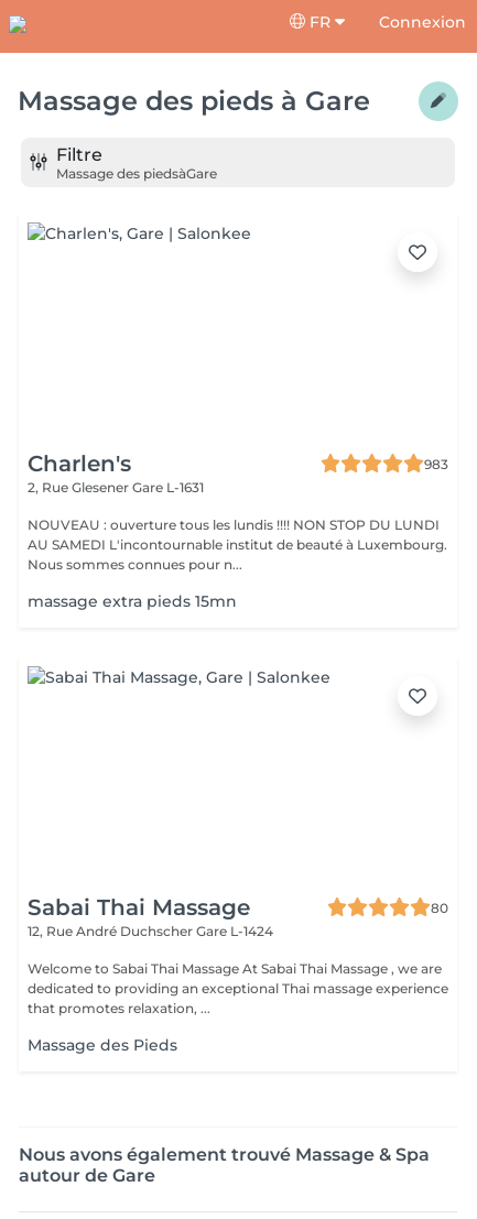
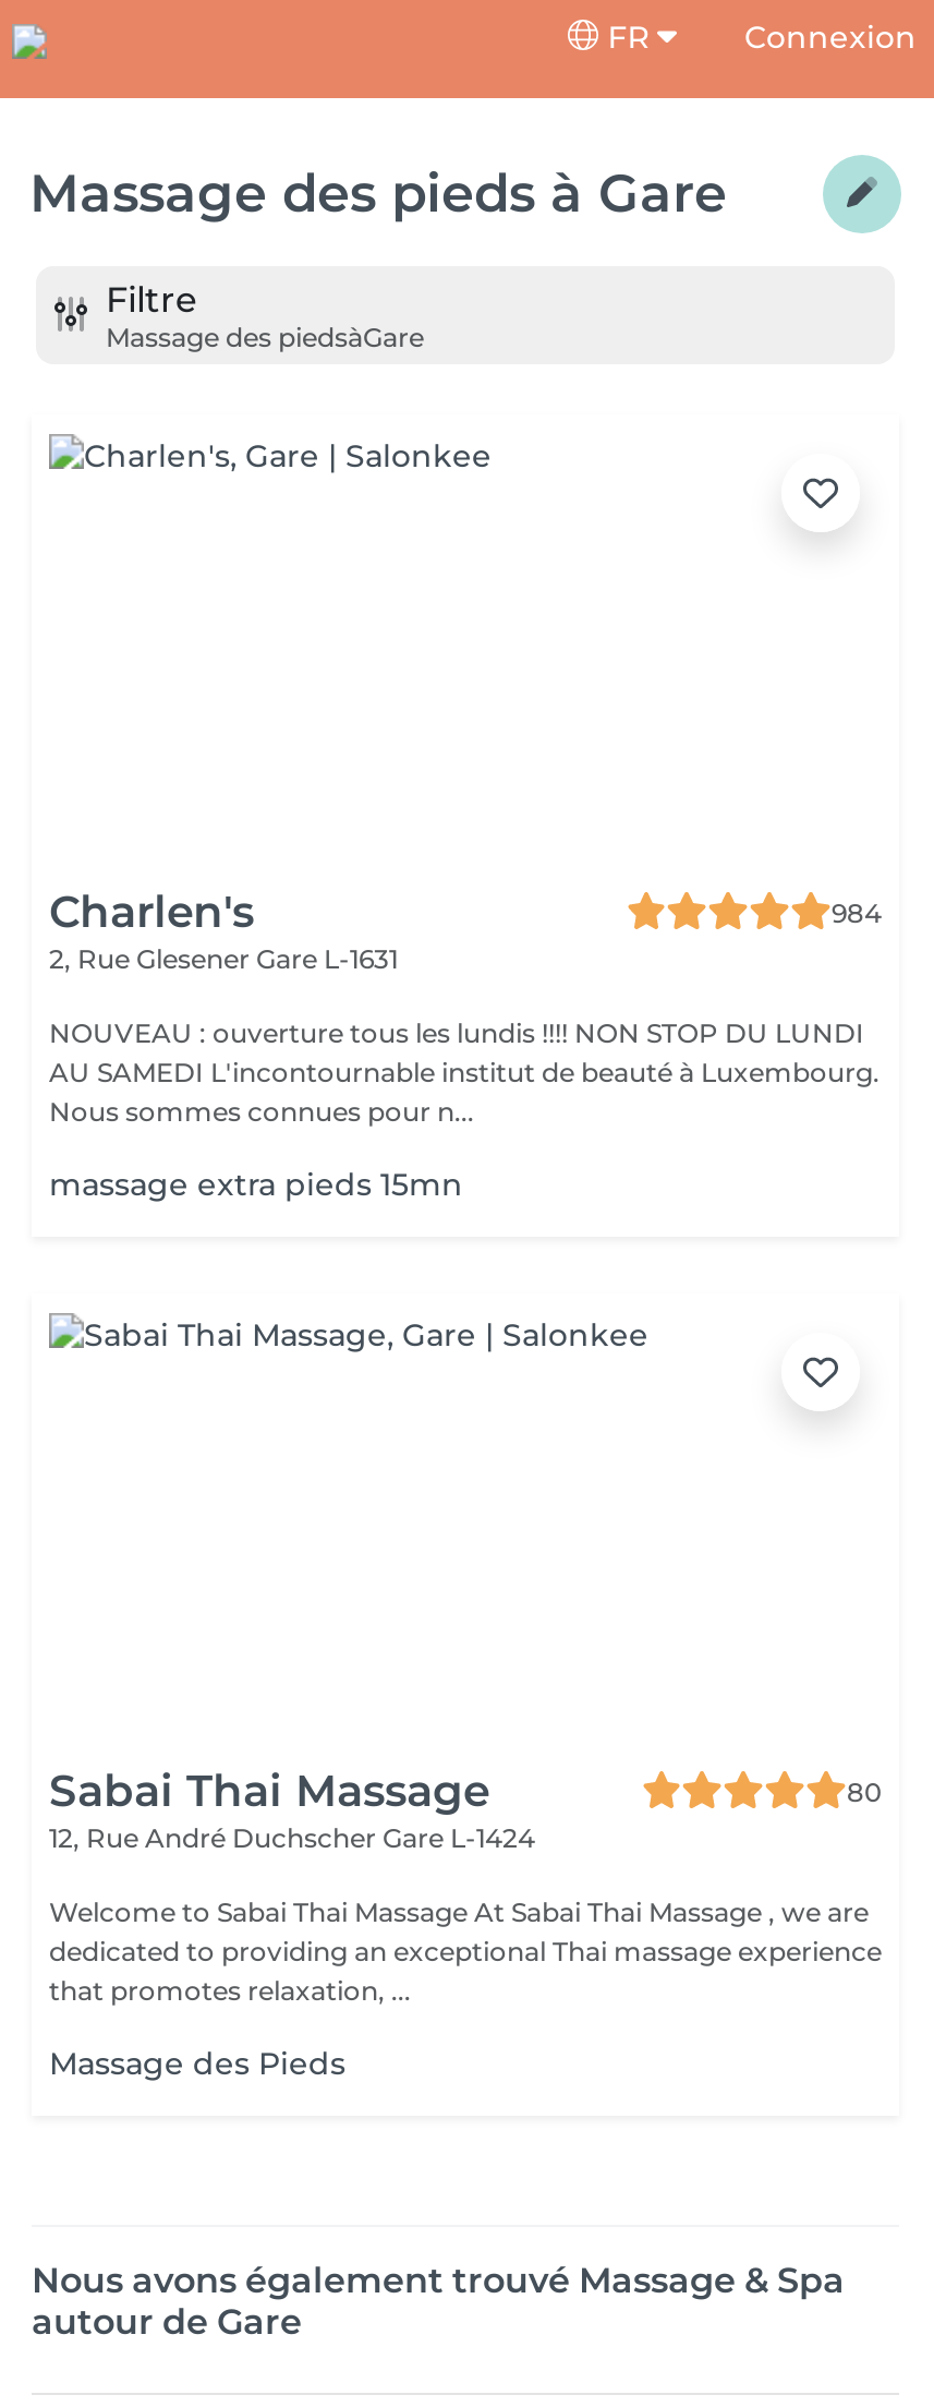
- 983
+ 984
